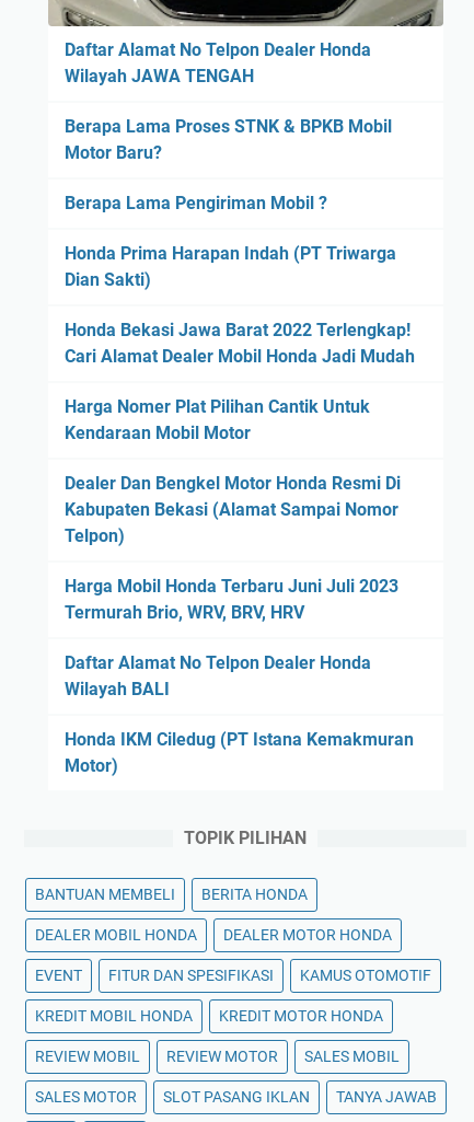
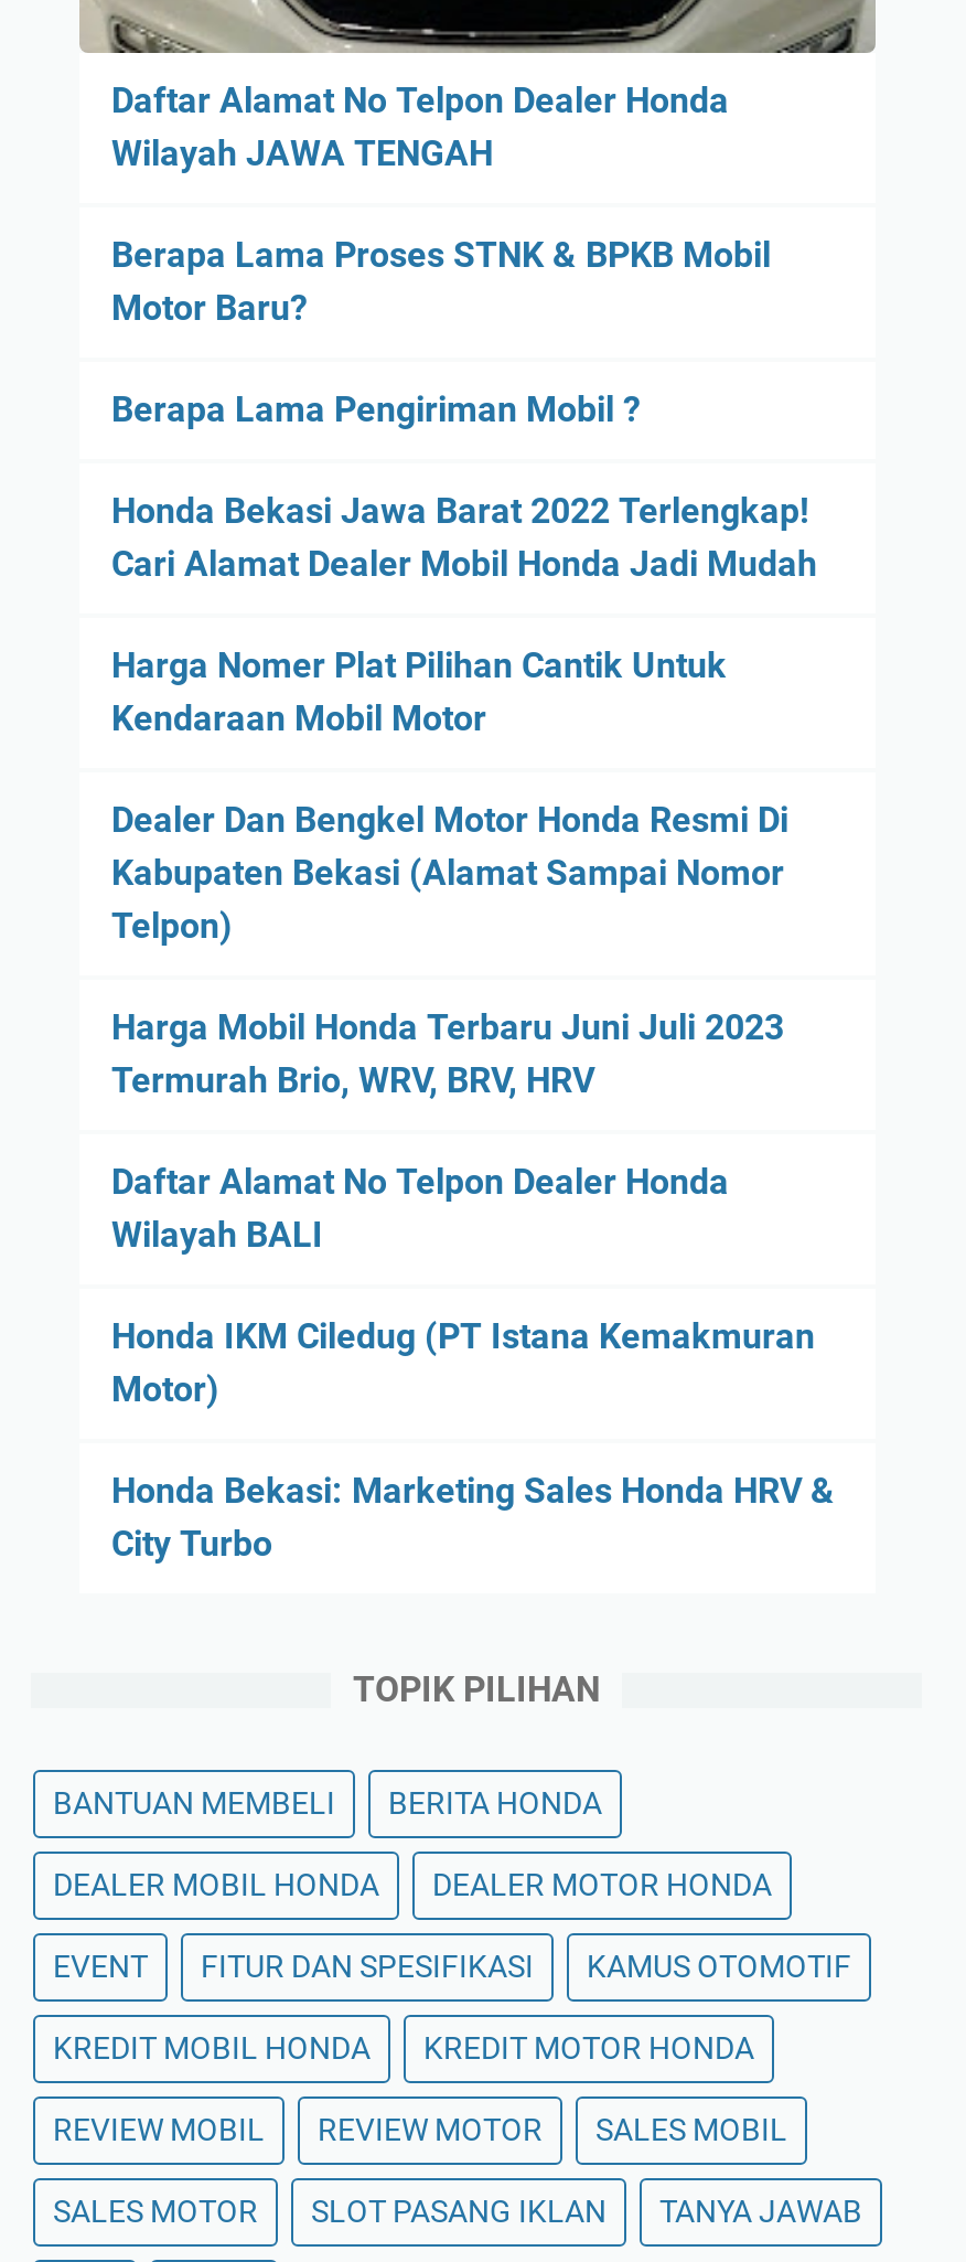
- Honda Prima Harapan Indah (PT Triwarga
- Dian Sakti)

moved up: Honda Bekasi Jawa Barat 2022 Terlengkap! | Cari Alamat Dealer Mobil Honda Jadi Mudah | Harga Nomer Plat Pilihan Cantik Untuk | ... | Honda IKM Ciledug (PT Istana Kemakmuran | Motor)

+ Honda Bekasi: Marketing Sales Honda HRV &
+ City Turbo
